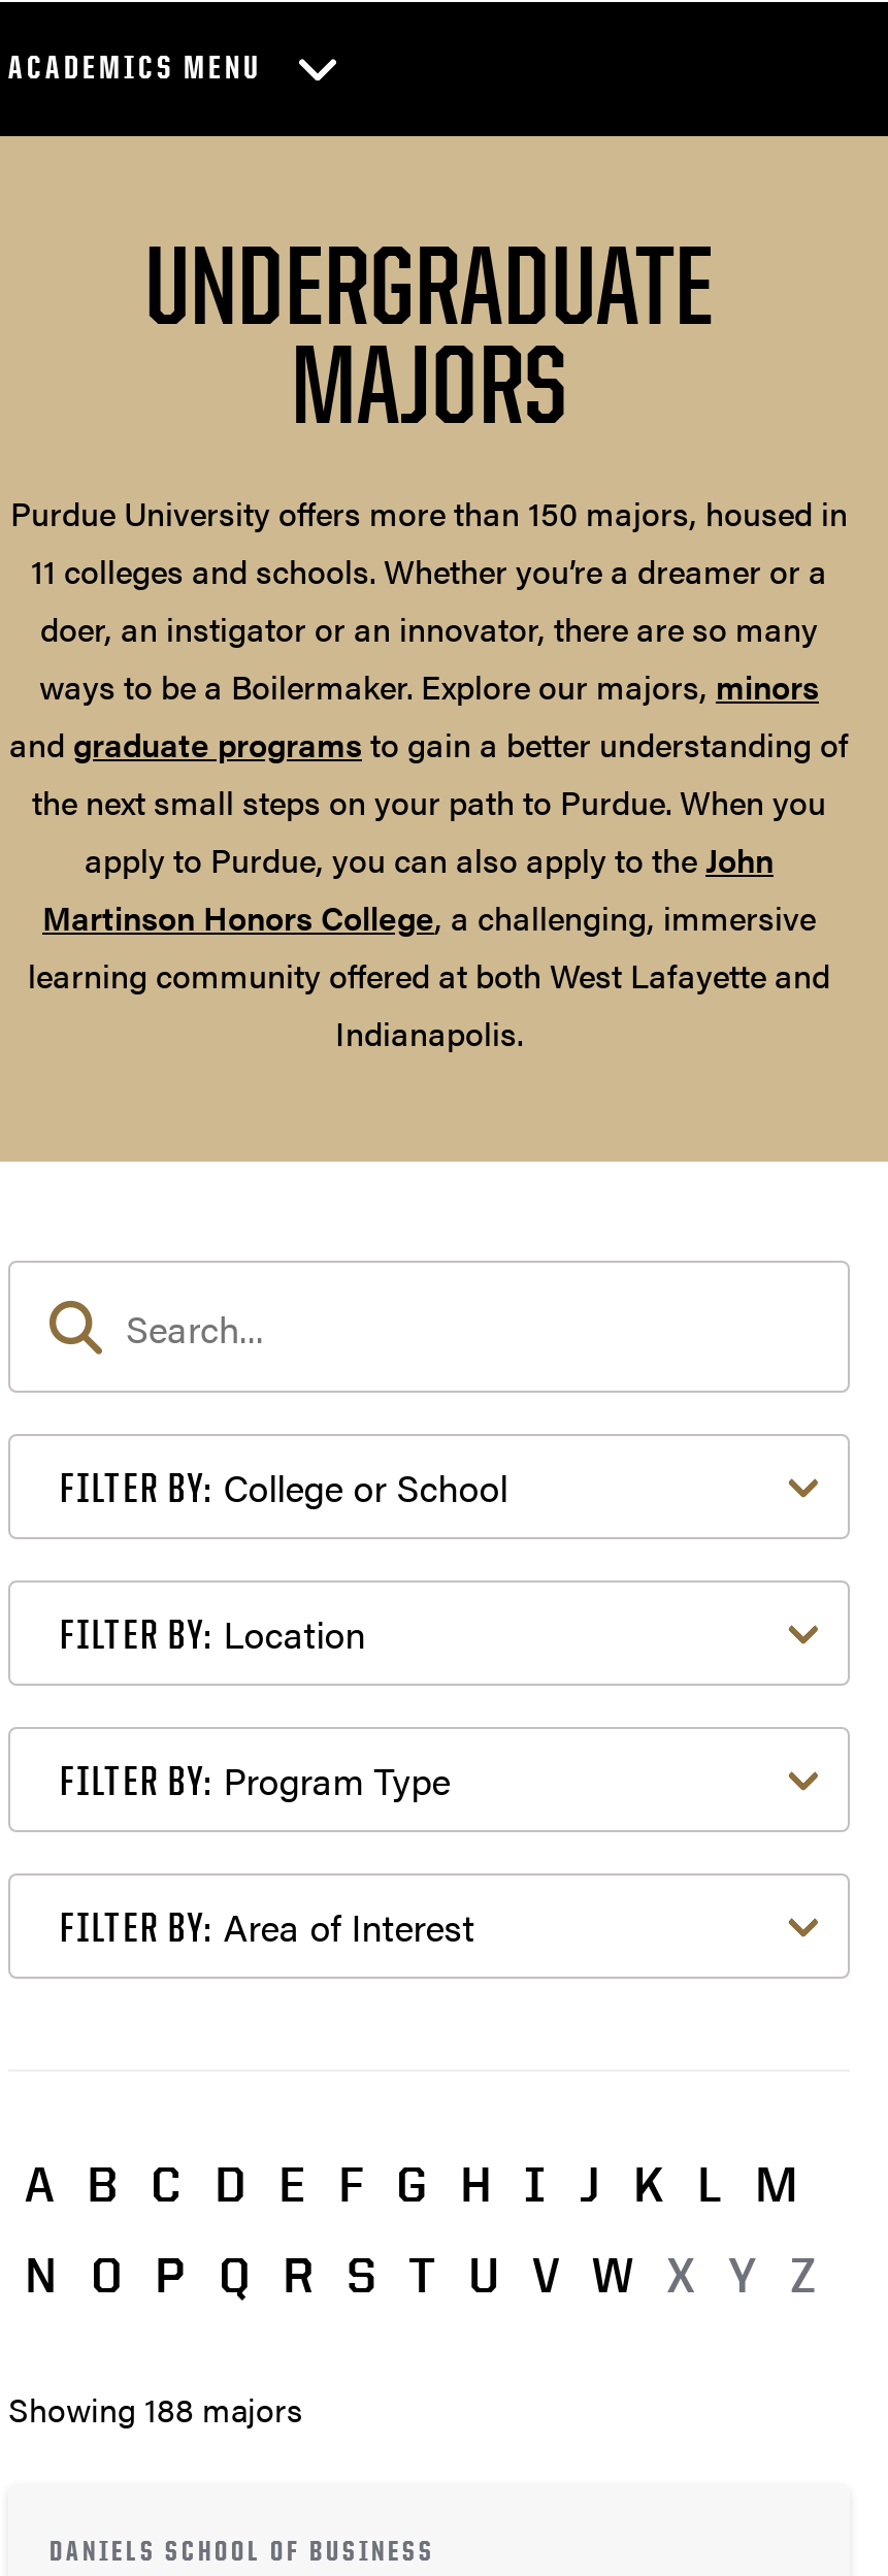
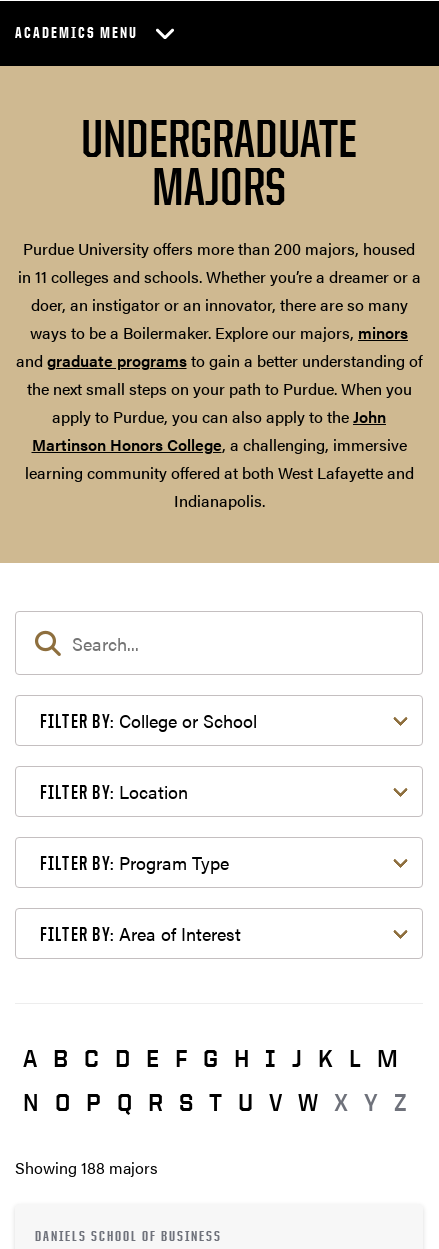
- Purdue University offers more than 150 majors, housed in
- 11 colleges and schools. Whether you’re a dreamer or a
+ Purdue University offers more than 200 majors, housed
+ in 11 colleges and schools. Whether you’re a dreamer or a
